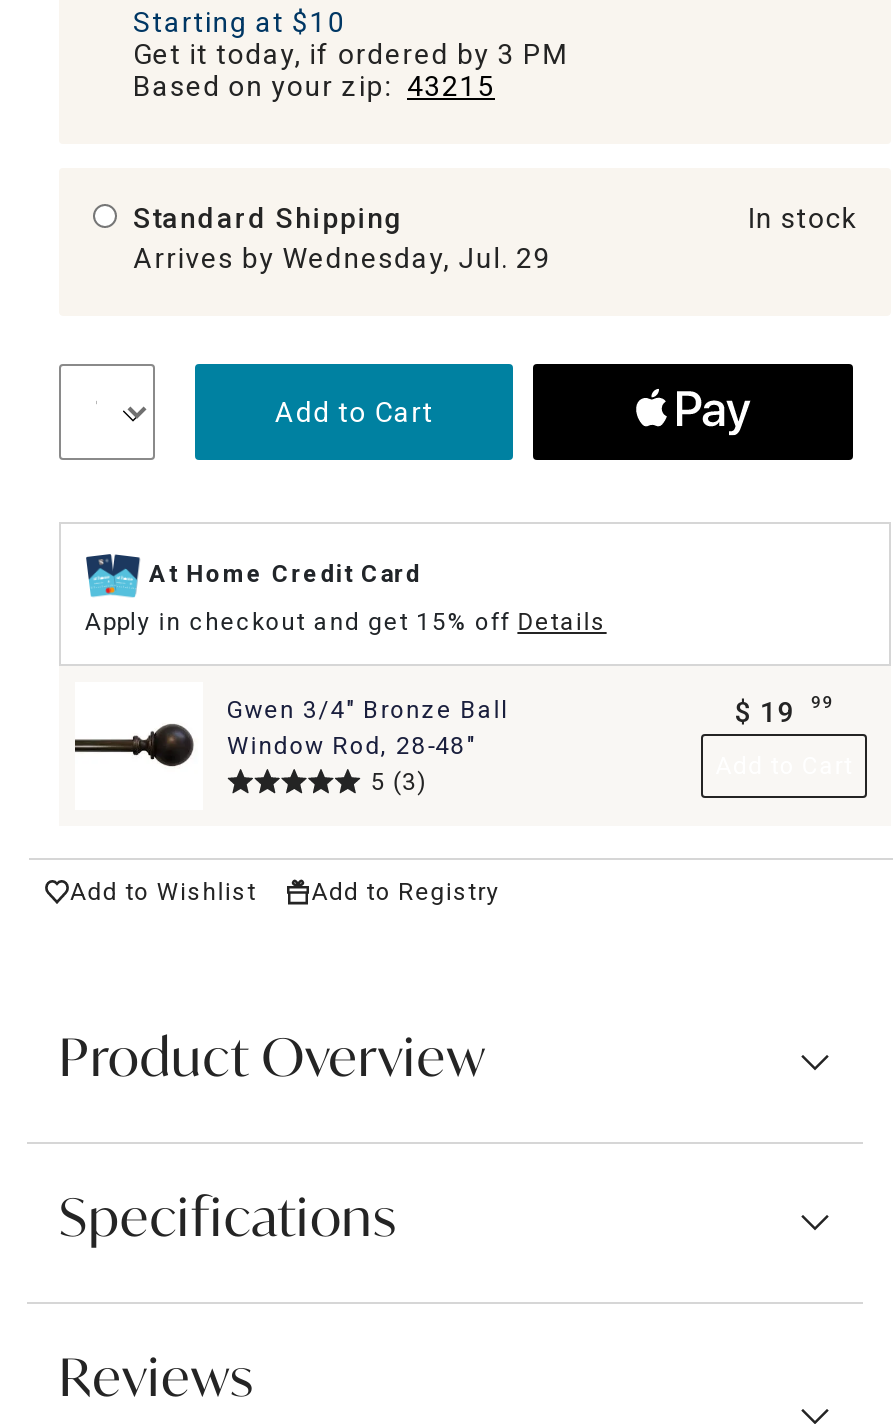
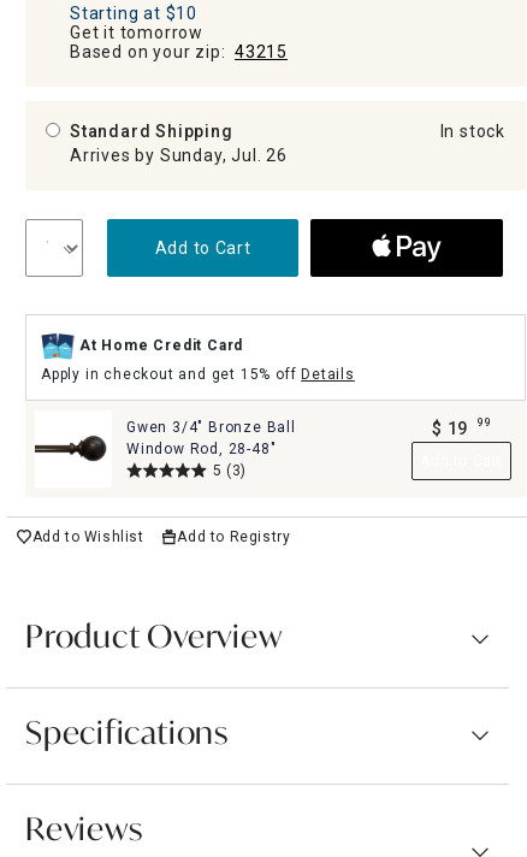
- Get it today, if ordered by 3 PM
+ Get it tomorrow

- Arrives by Wednesday, Jul. 29
+ Arrives by Sunday, Jul. 26
